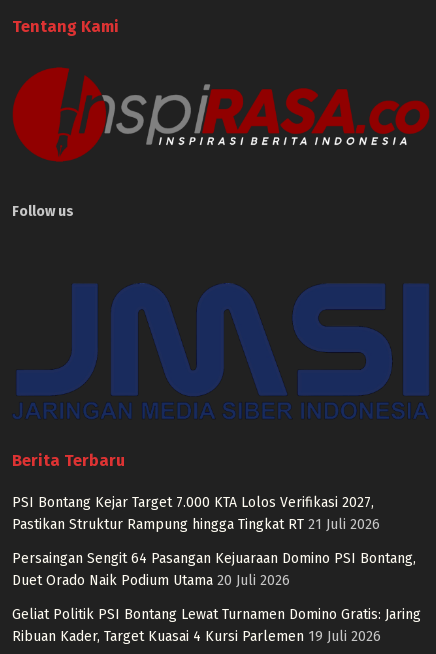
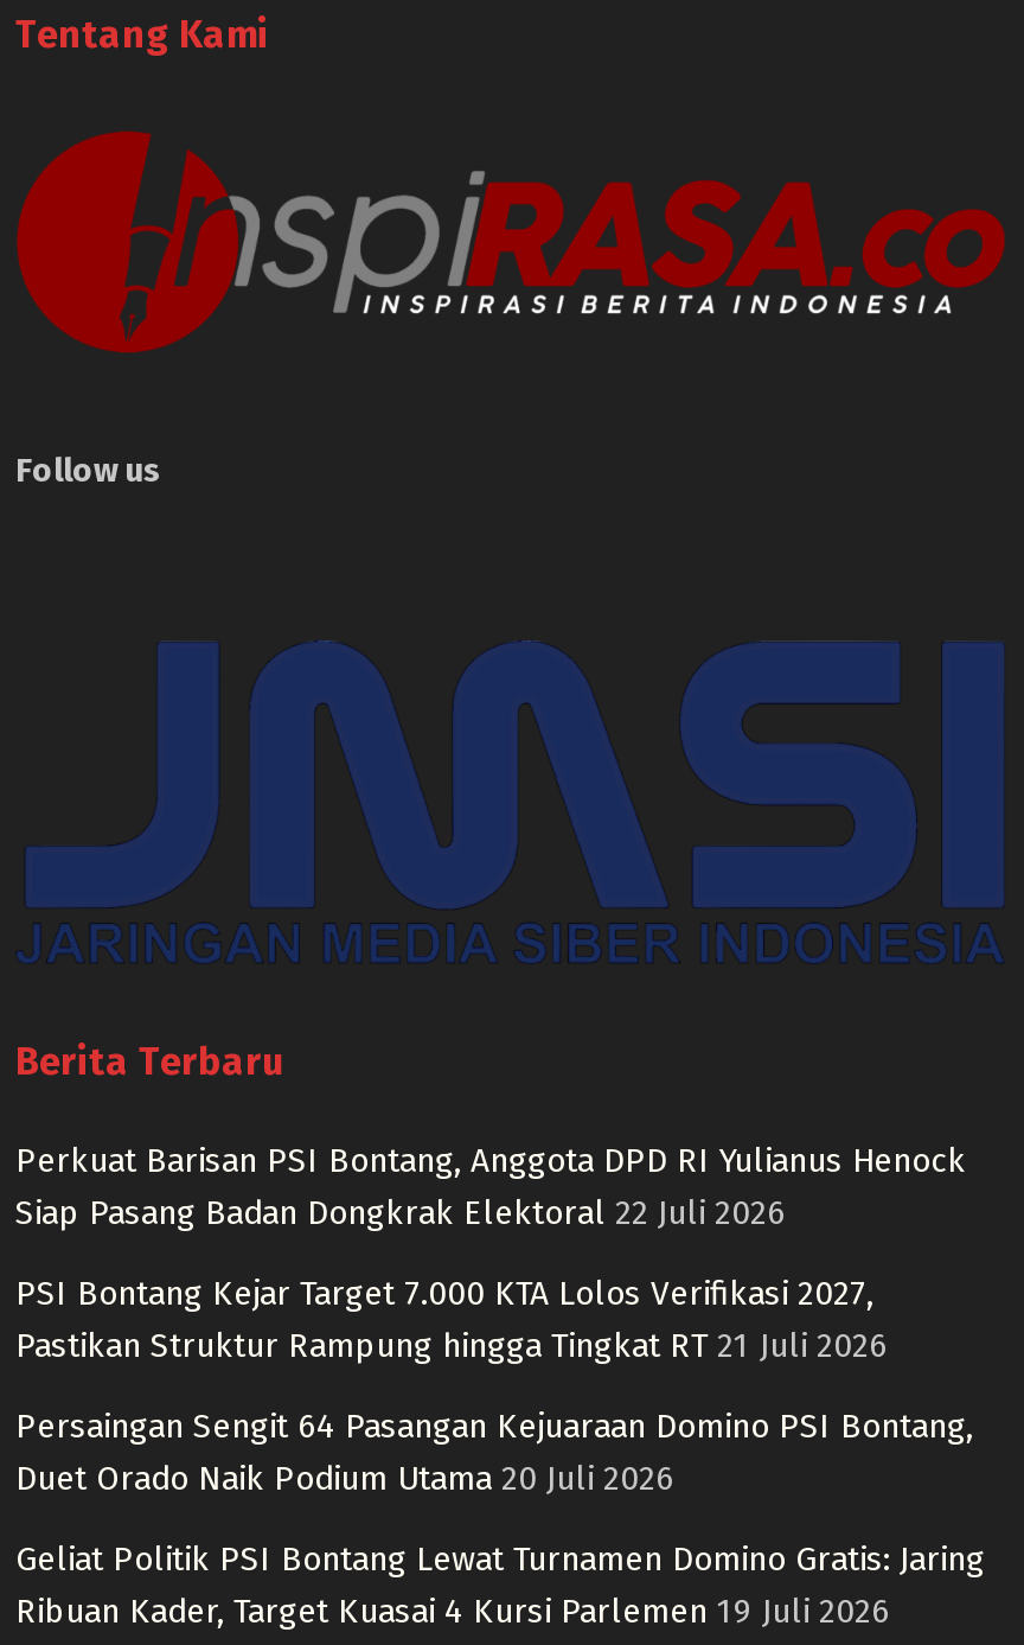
+ Perkuat Barisan PSI Bontang, Anggota DPD RI Yulianus Henock
+ Siap Pasang Badan Dongkrak Elektoral 22 Juli 2026
